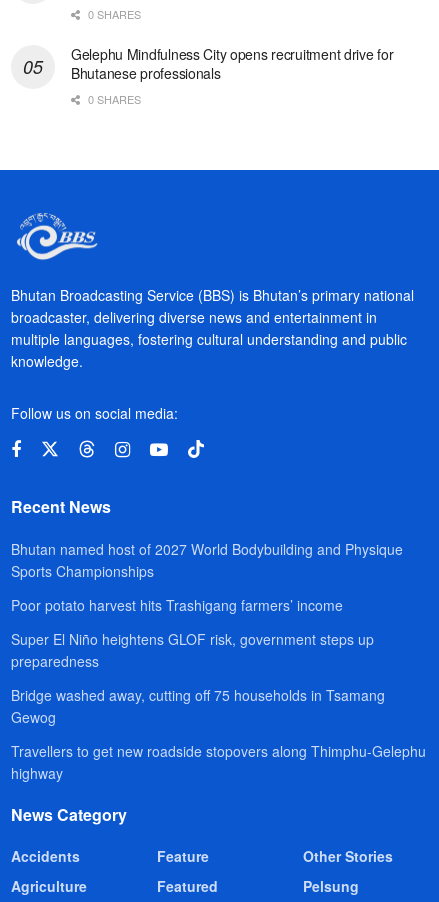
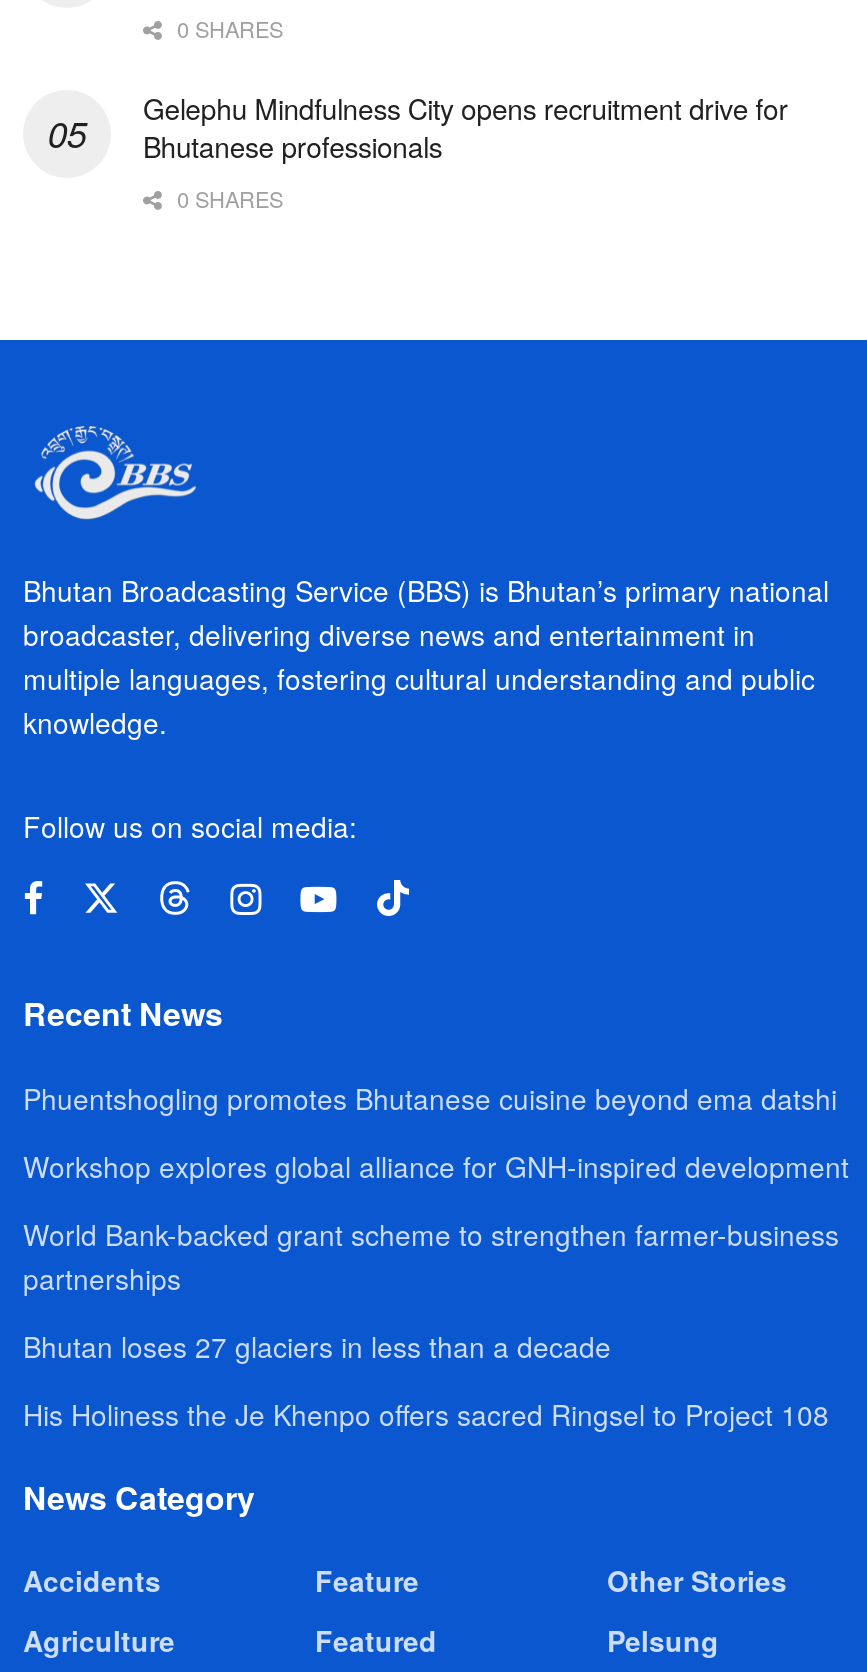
- Bhutan named host of 2027 World Bodybuilding and Physique
- Sports Championships
+ Phuentshogling promotes Bhutanese cuisine beyond ema datshi

- Poor potato harvest hits Trashigang farmers’ income
+ Workshop explores global alliance for GNH-inspired development

- Super El Niño heightens GLOF risk, government steps up
- preparedness
+ World Bank-backed grant scheme to strengthen farmer-business
+ partnerships

- Bridge washed away, cutting off 75 households in Tsamang
- Gewog
+ Bhutan loses 27 glaciers in less than a decade

- Travellers to get new roadside stopovers along Thimphu-Gelephu
- highway
+ His Holiness the Je Khenpo offers sacred Ringsel to Project 108
